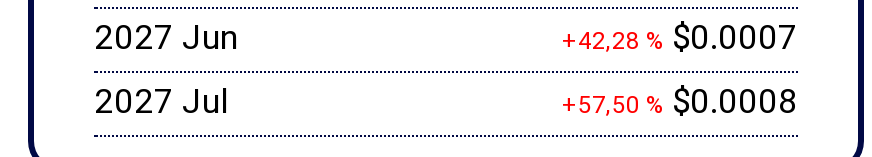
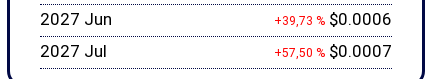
- +42,28 % $0.0007
+ +39,73 % $0.0006

- +57,50 % $0.0008
+ +57,50 % $0.0007
